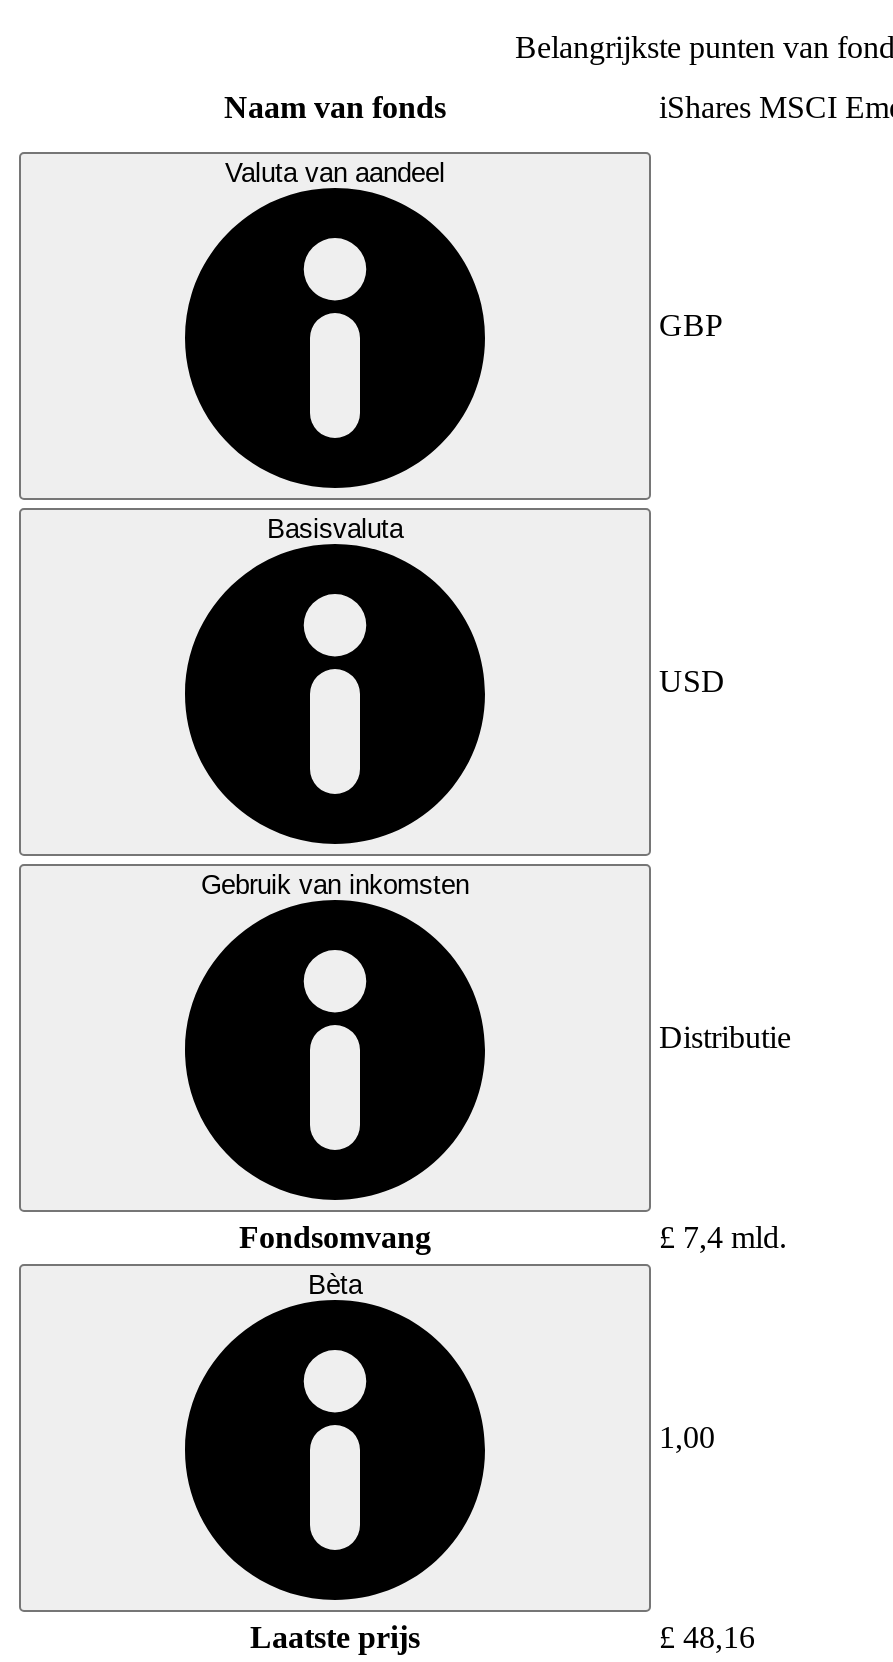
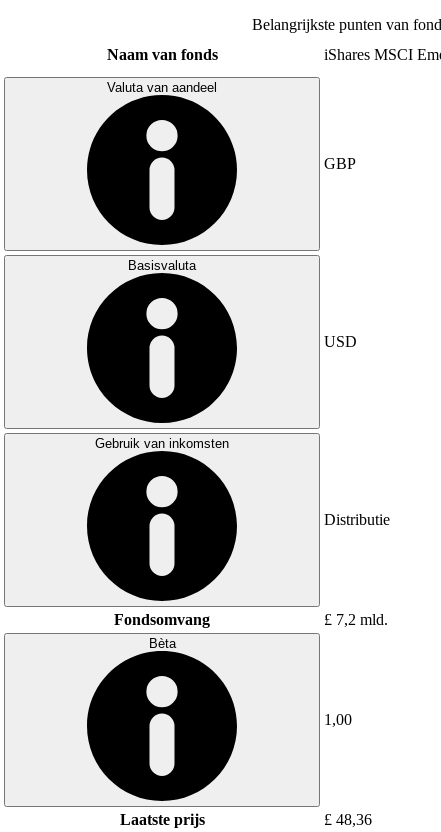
- £ 7,4 mld.
+ £ 7,2 mld.

- £ 48,16
+ £ 48,36
